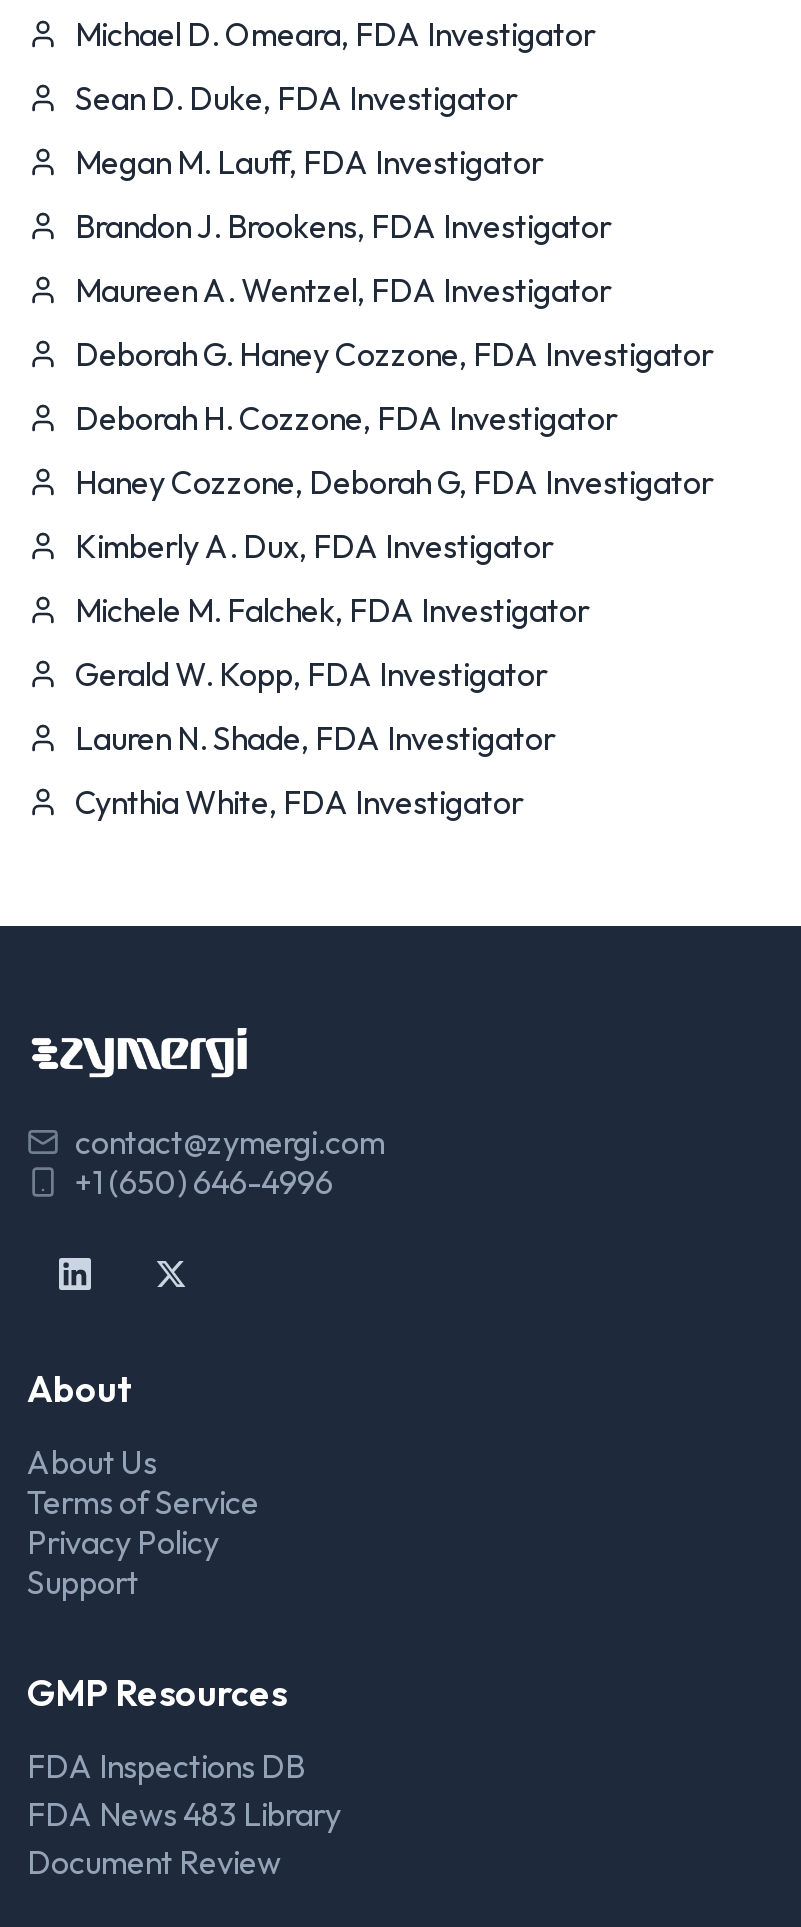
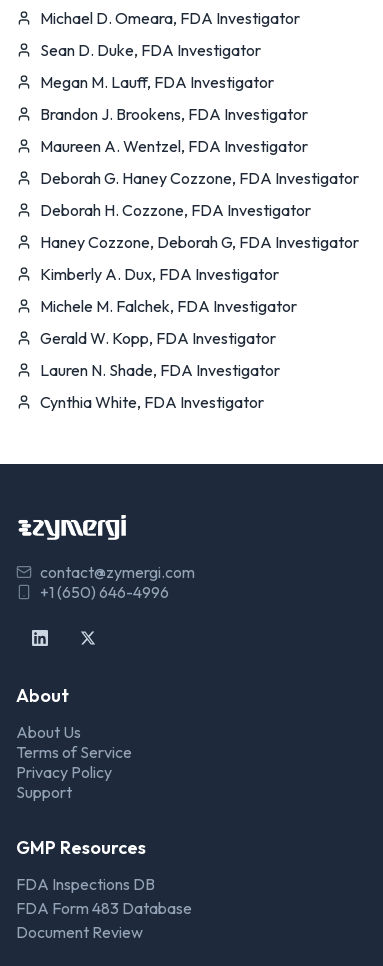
- FDA News 483 Library
+ FDA Form 483 Database
